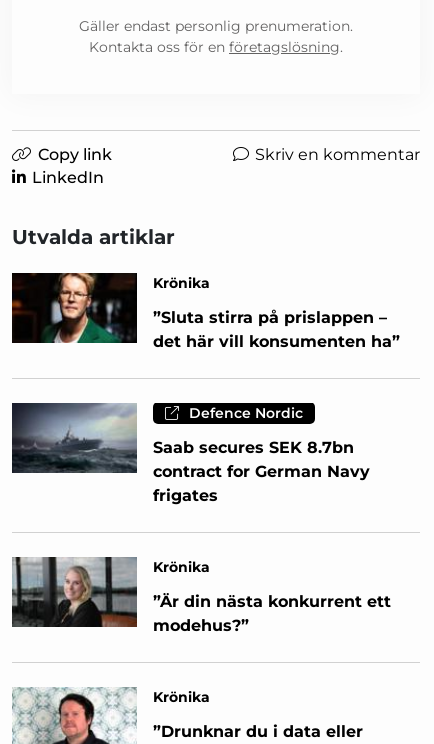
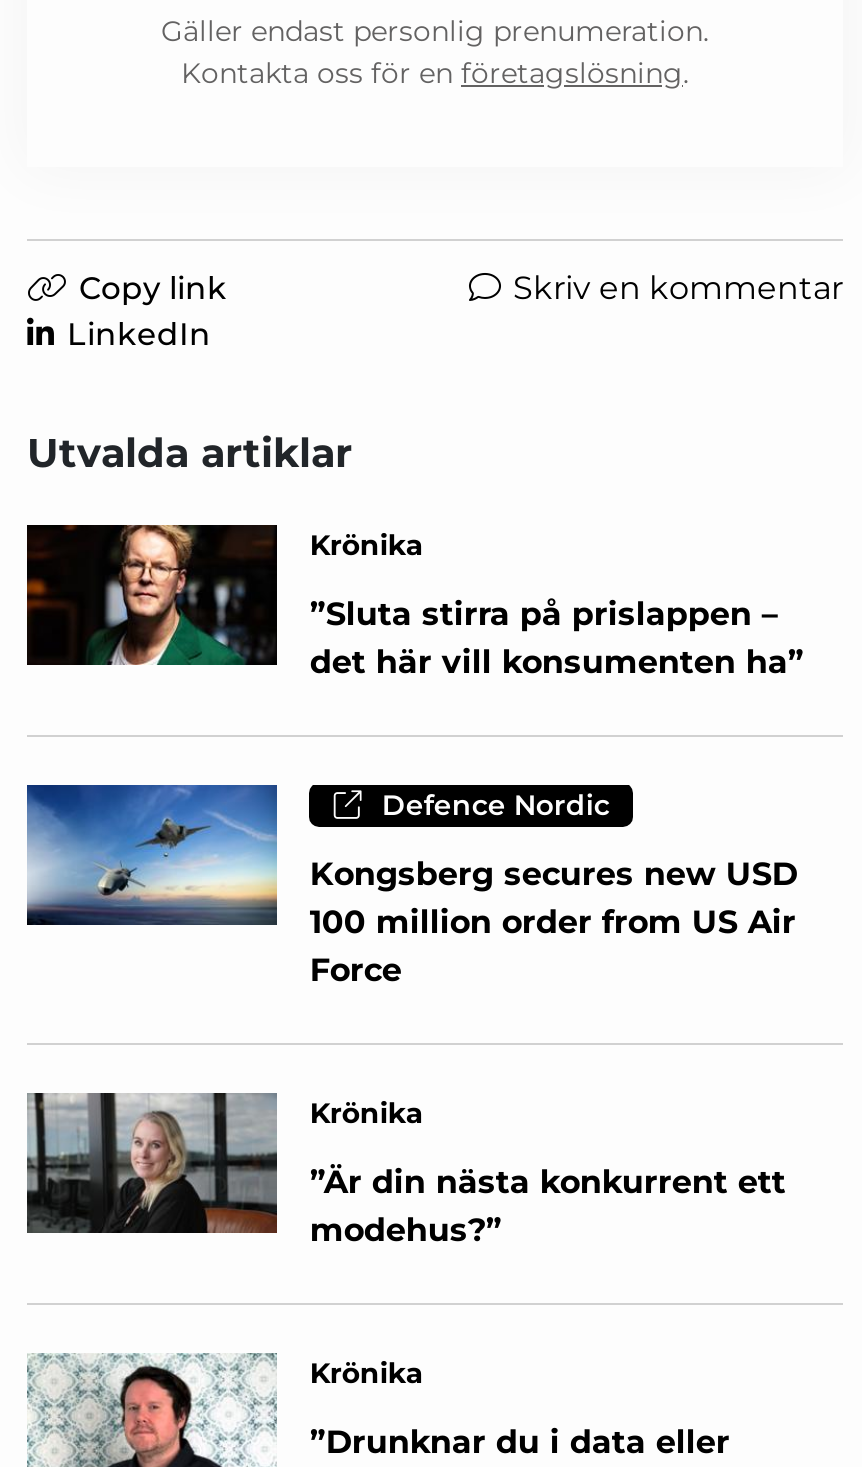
- [image]
- Saab secures SEK 8.7bn
- contract for German Navy
- frigates
+ [image]
+ Kongsberg secures new USD
+ 100 million order from US Air
+ Force
